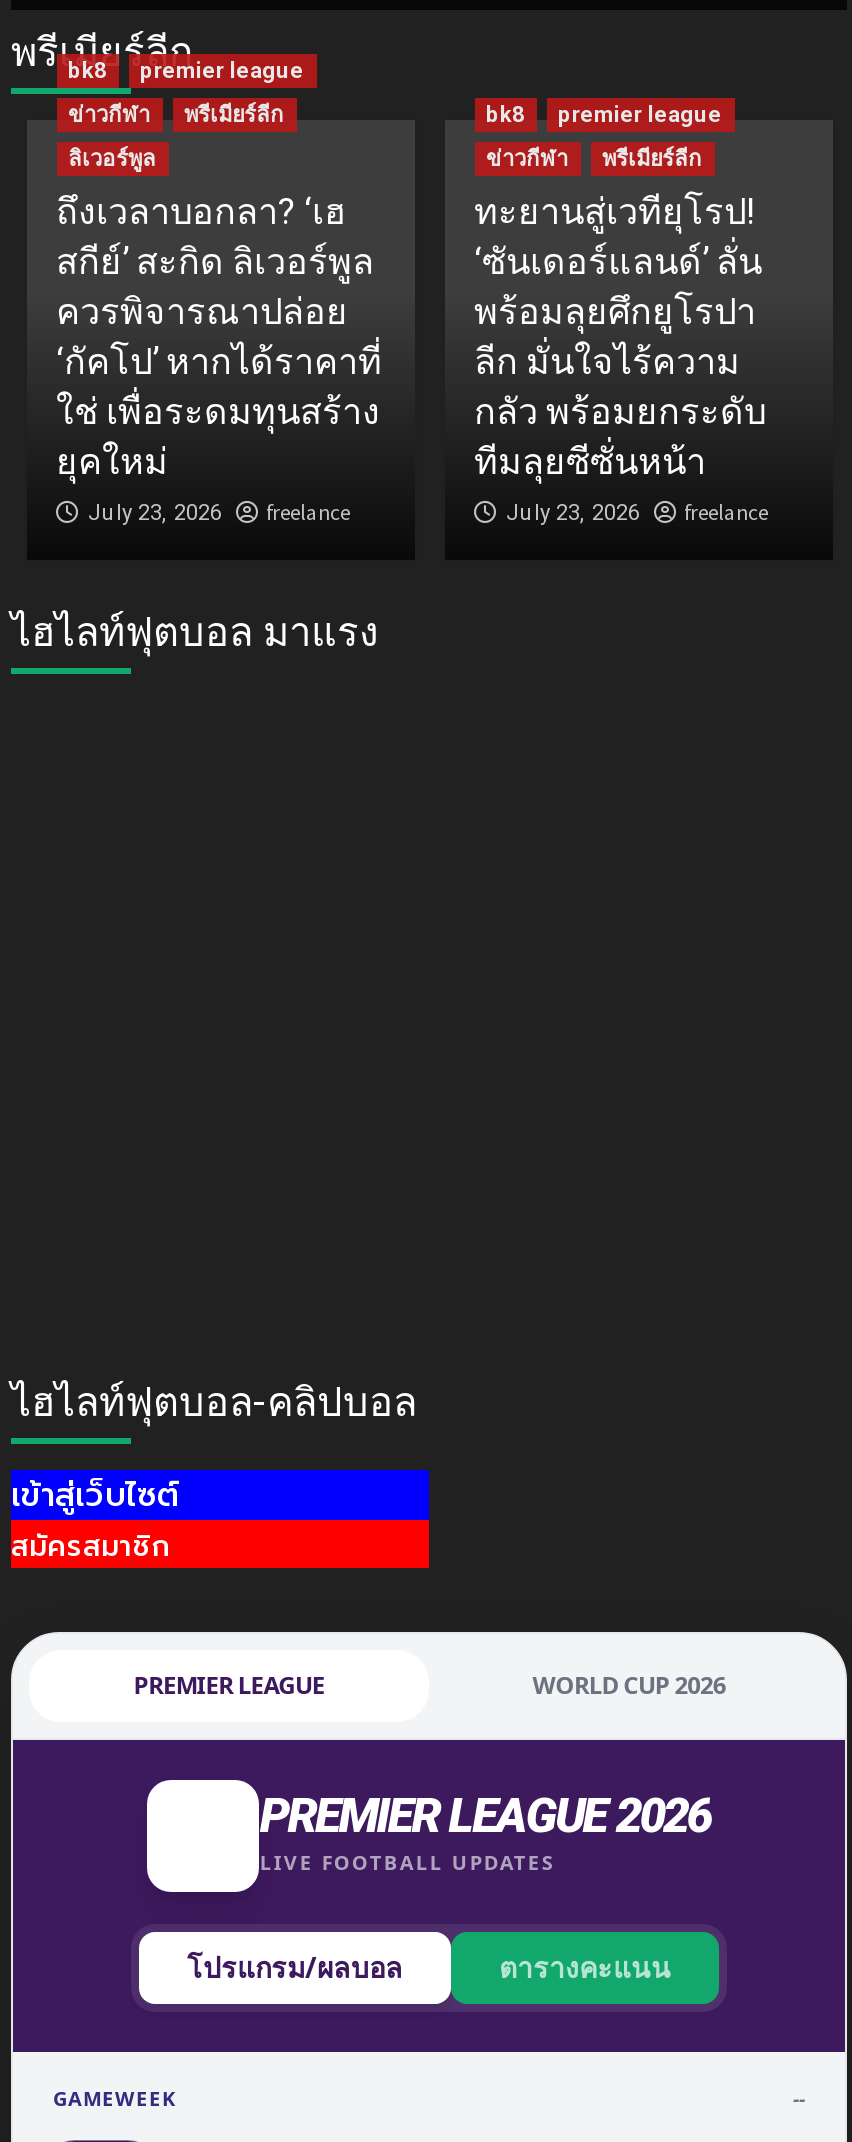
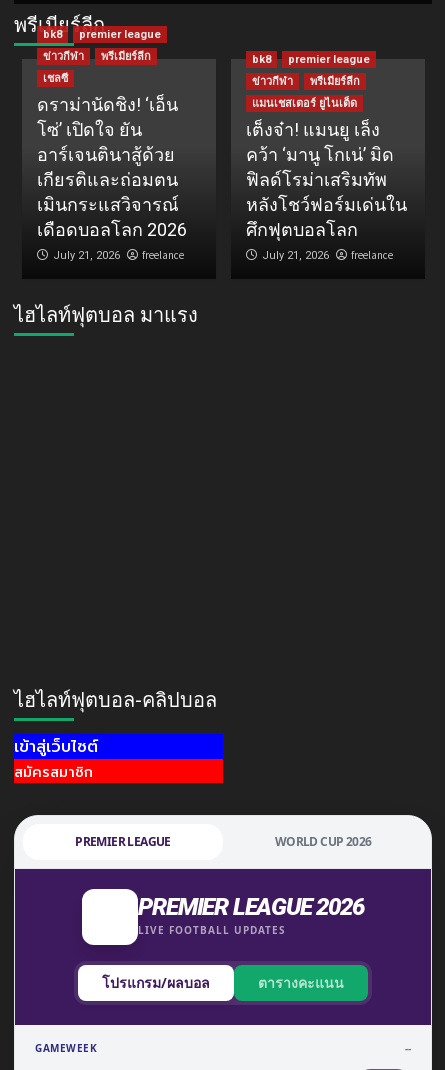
- ลิเวอร์พูล
- ถึงเวลาบอกลา? ‘เฮ
- สกีย์’ สะกิด ลิเวอร์พูล
- ควรพิจารณาปล่อย
- ‘กัคโป’ หากได้ราคาที่
- ใช่ เพื่อระดมทุนสร้าง
- ยุคใหม่
- July 23, 2026
+ เชลซี
+ ดราม่านัดชิง! ‘เอ็น
+ โซ่’ เปิดใจ ยัน
+ อาร์เจนตินาสู้ด้วย
+ เกียรติและถ่อมตน
+ เมินกระแสวิจารณ์
+ เดือดบอลโลก 2026
+ July 21, 2026

- ทะยานสู่เวทียุโรป!
- ‘ซันเดอร์แลนด์’ ลั่น
- พร้อมลุยศึกยูโรปา
- ลีก มั่นใจไร้ความ
- กลัว พร้อมยกระดับ
- ทีมลุยซีซั่นหน้า
- July 23, 2026
+ แมนเชสเตอร์ ยูไนเต็ด
+ เต็งจ๋า! แมนยู เล็ง
+ คว้า ‘มานู โกเน่’ มิด
+ ฟิลด์โรม่าเสริมทัพ
+ หลังโชว์ฟอร์มเด่นใน
+ ศึกฟุตบอลโลก
+ July 21, 2026
